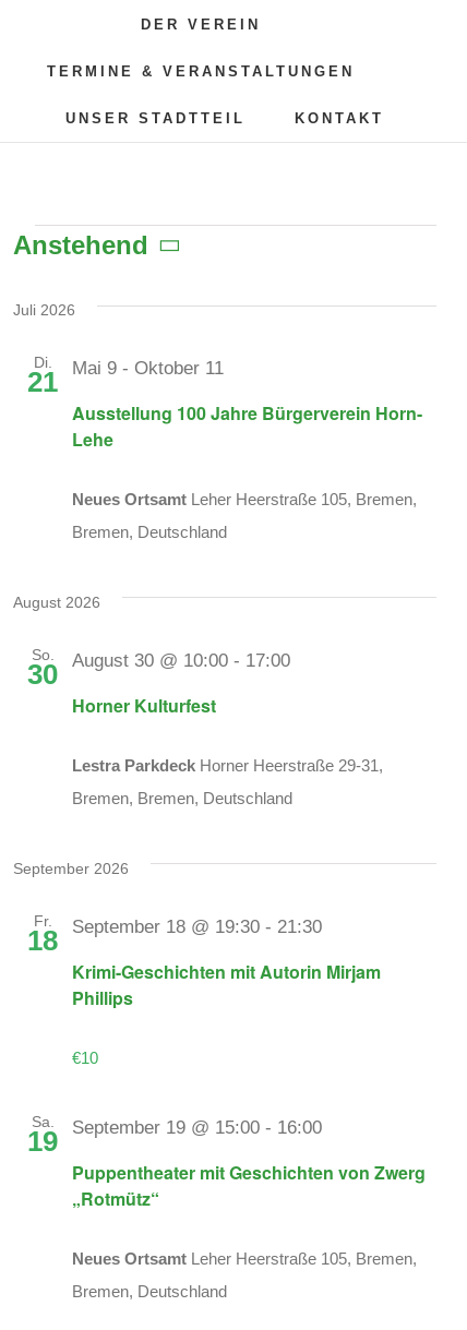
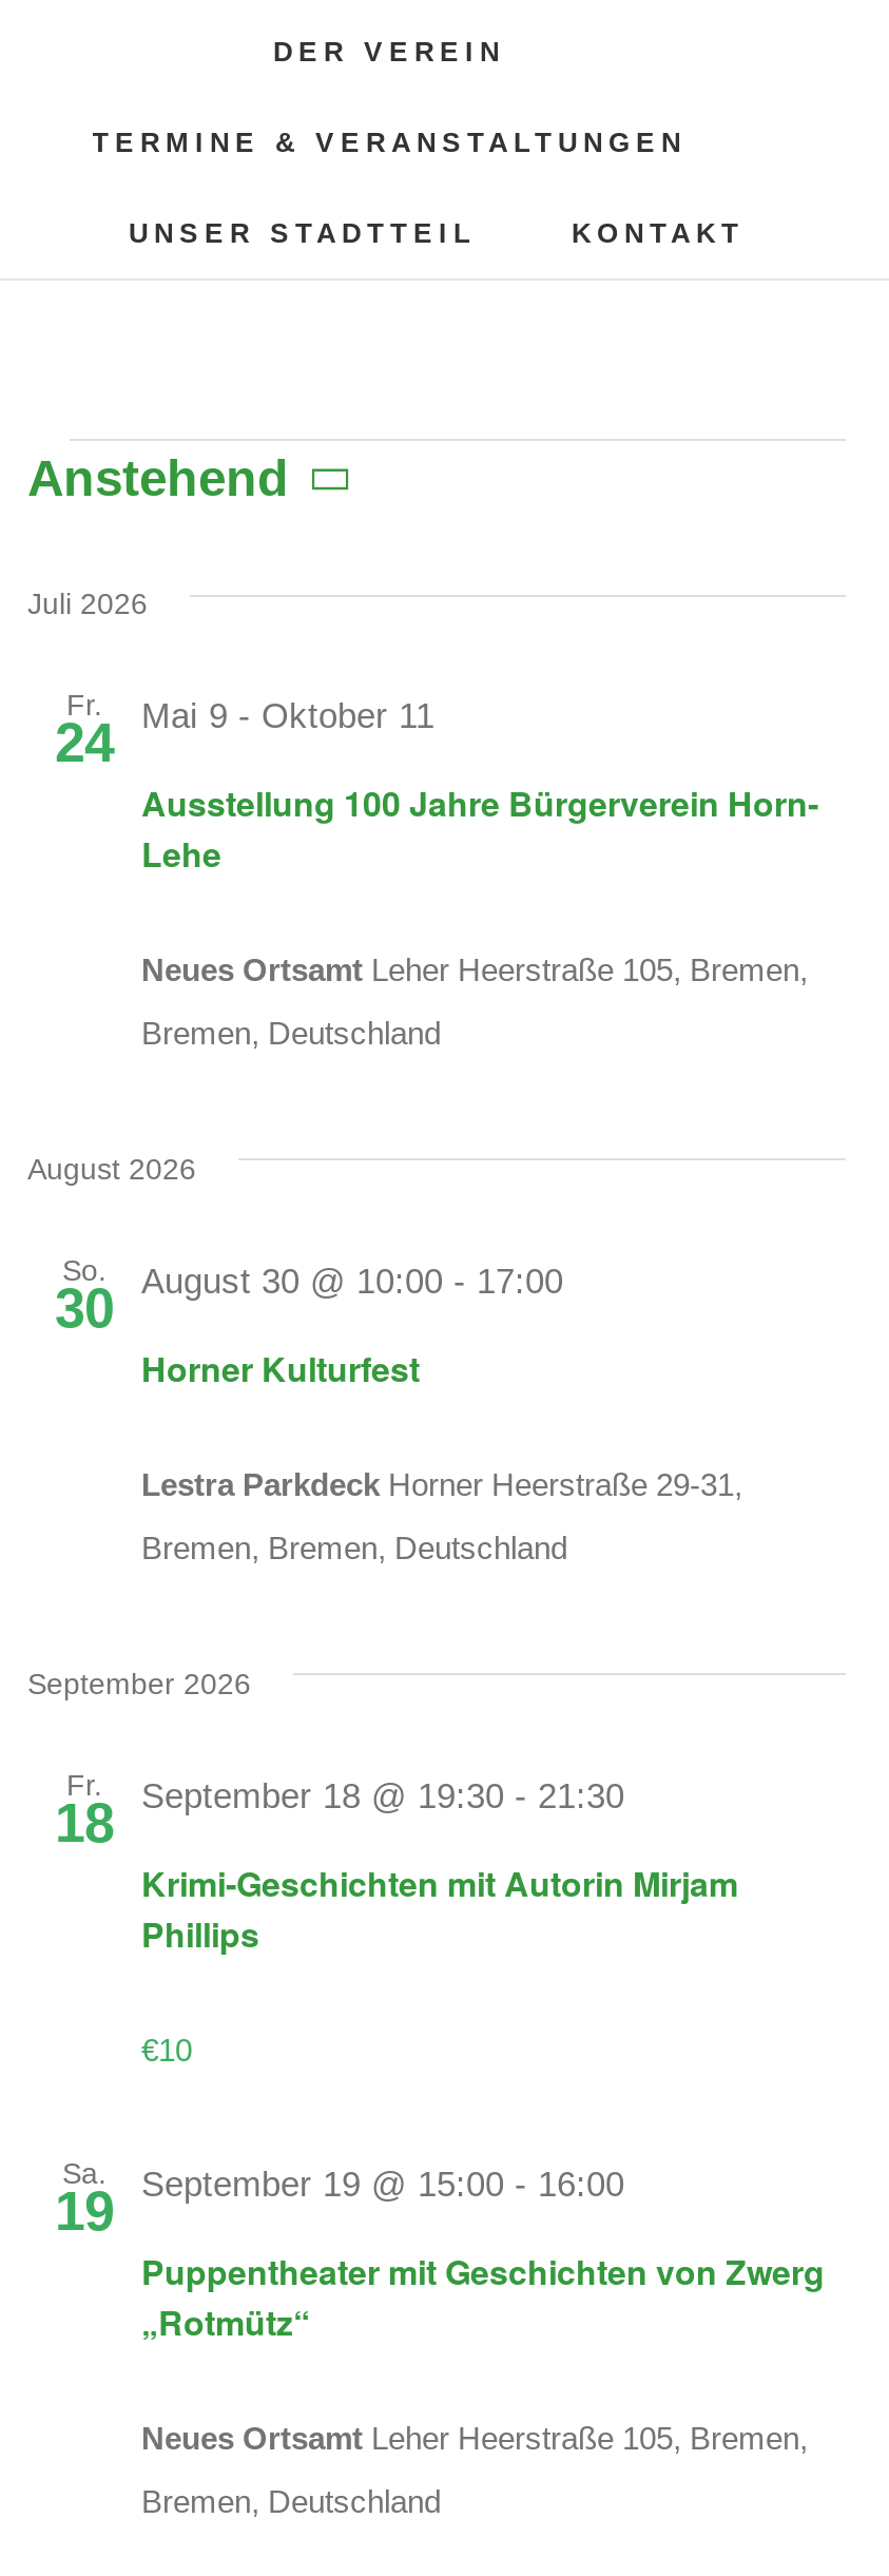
- Di.
- 21
+ Fr.
+ 24
